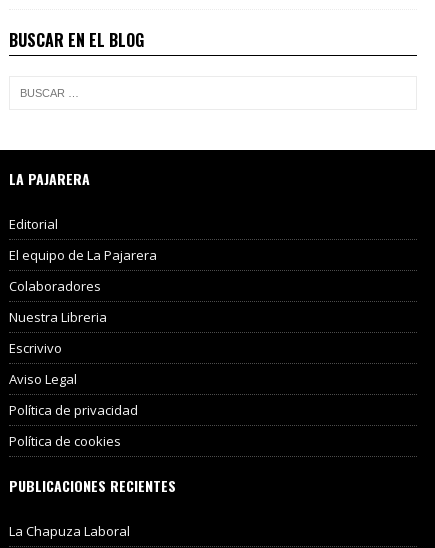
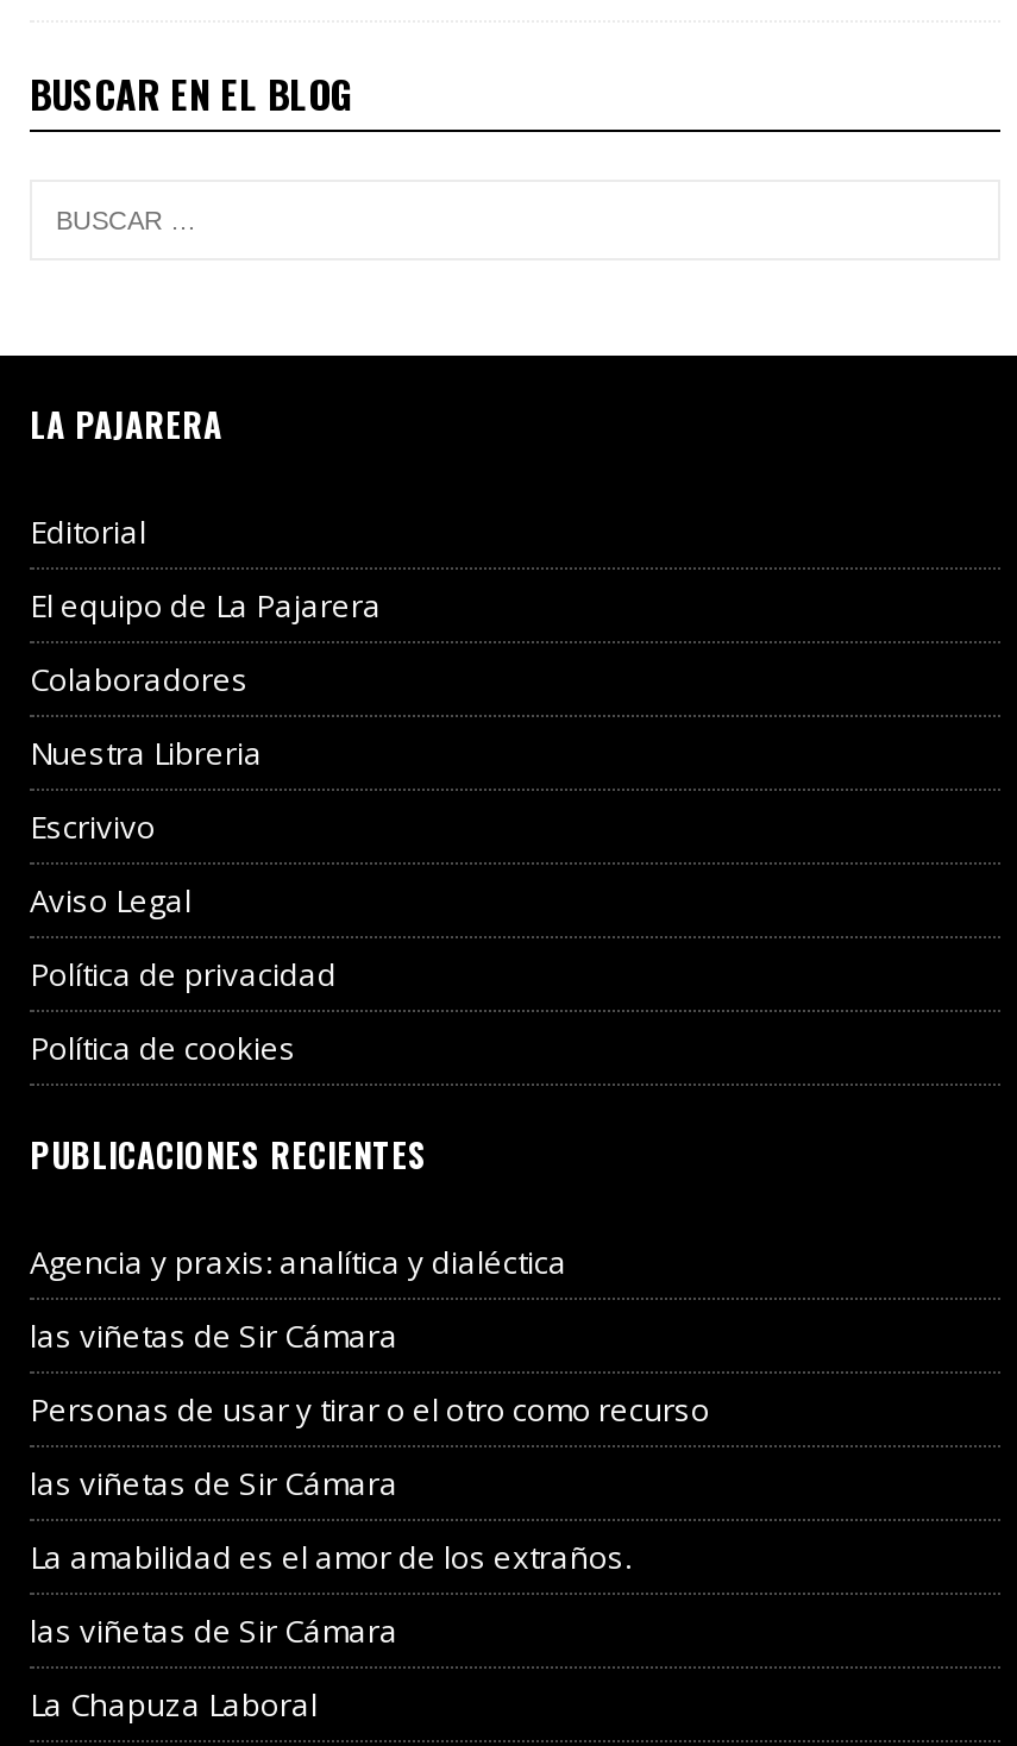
+ Agencia y praxis: analítica y dialéctica
+ las viñetas de Sir Cámara
+ Personas de usar y tirar o el otro como recurso
+ las viñetas de Sir Cámara
+ La amabilidad es el amor de los extraños.
+ las viñetas de Sir Cámara
